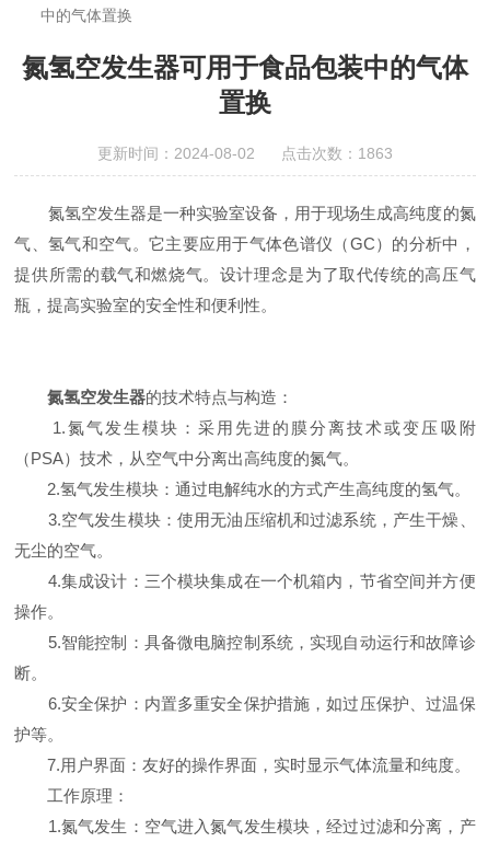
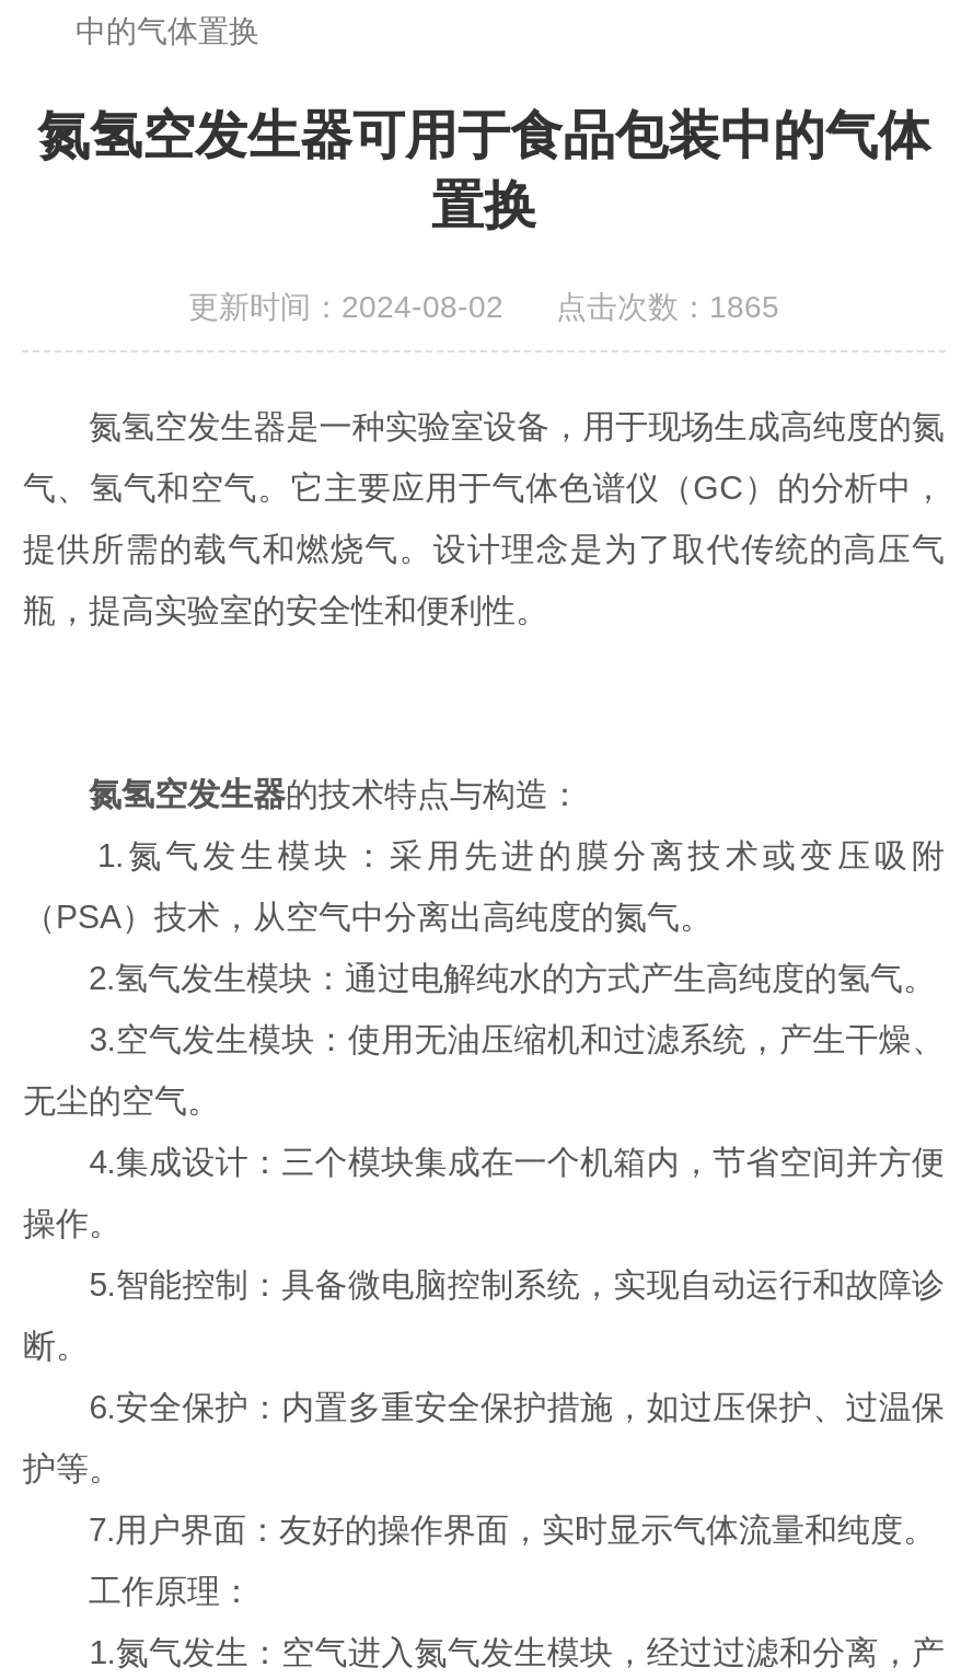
- 更新时间：2024-08-02 点击次数：1863
+ 更新时间：2024-08-02 点击次数：1865
